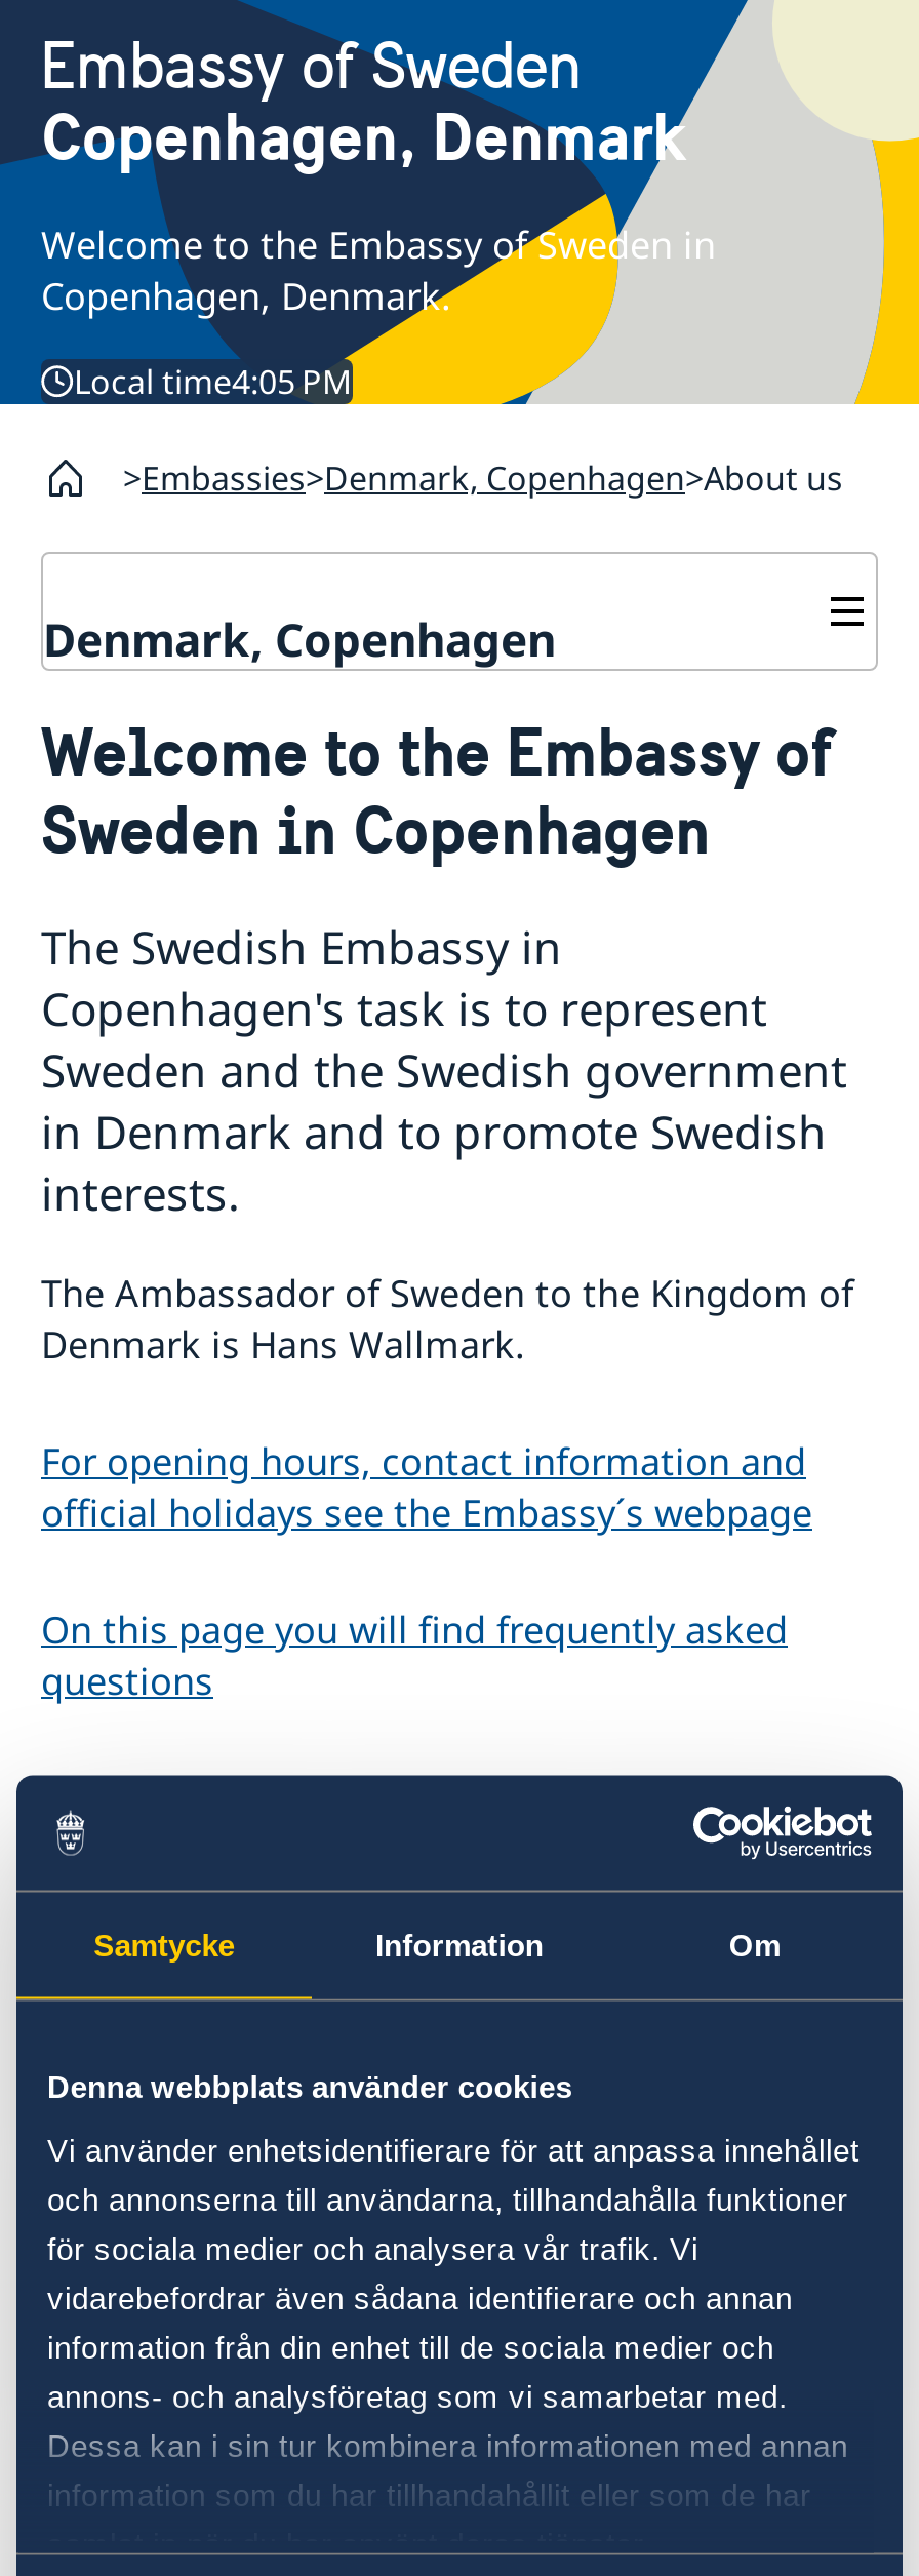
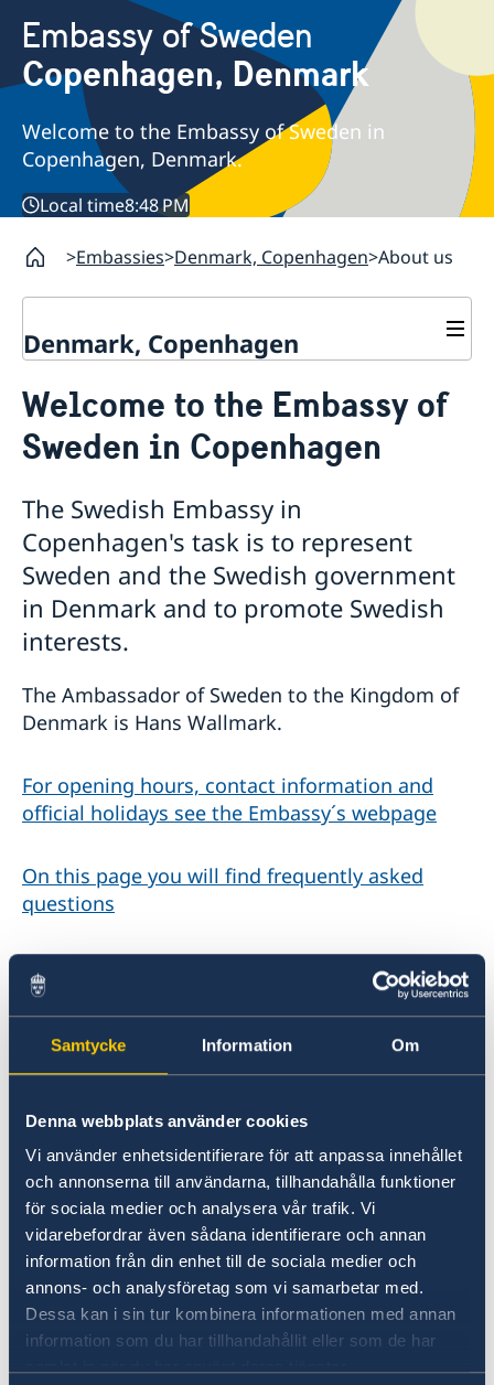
- Local time4:05 PM
+ Local time8:48 PM
